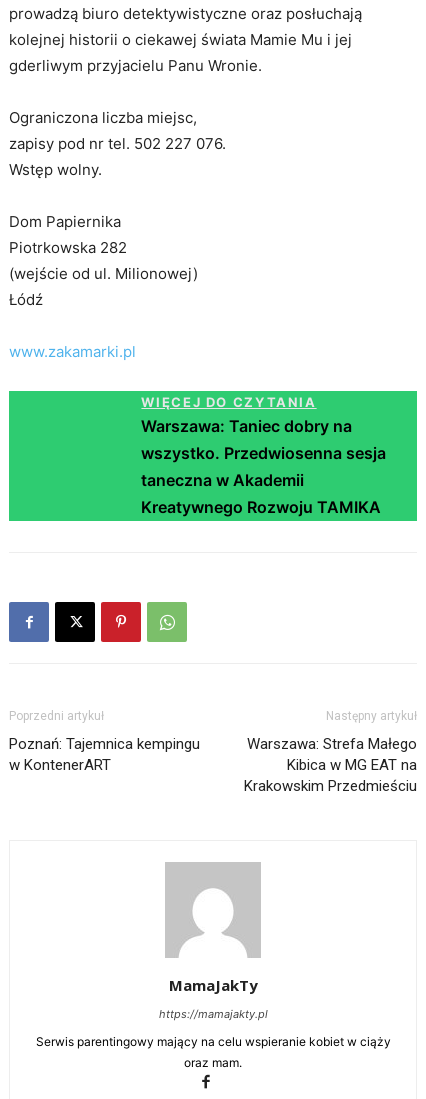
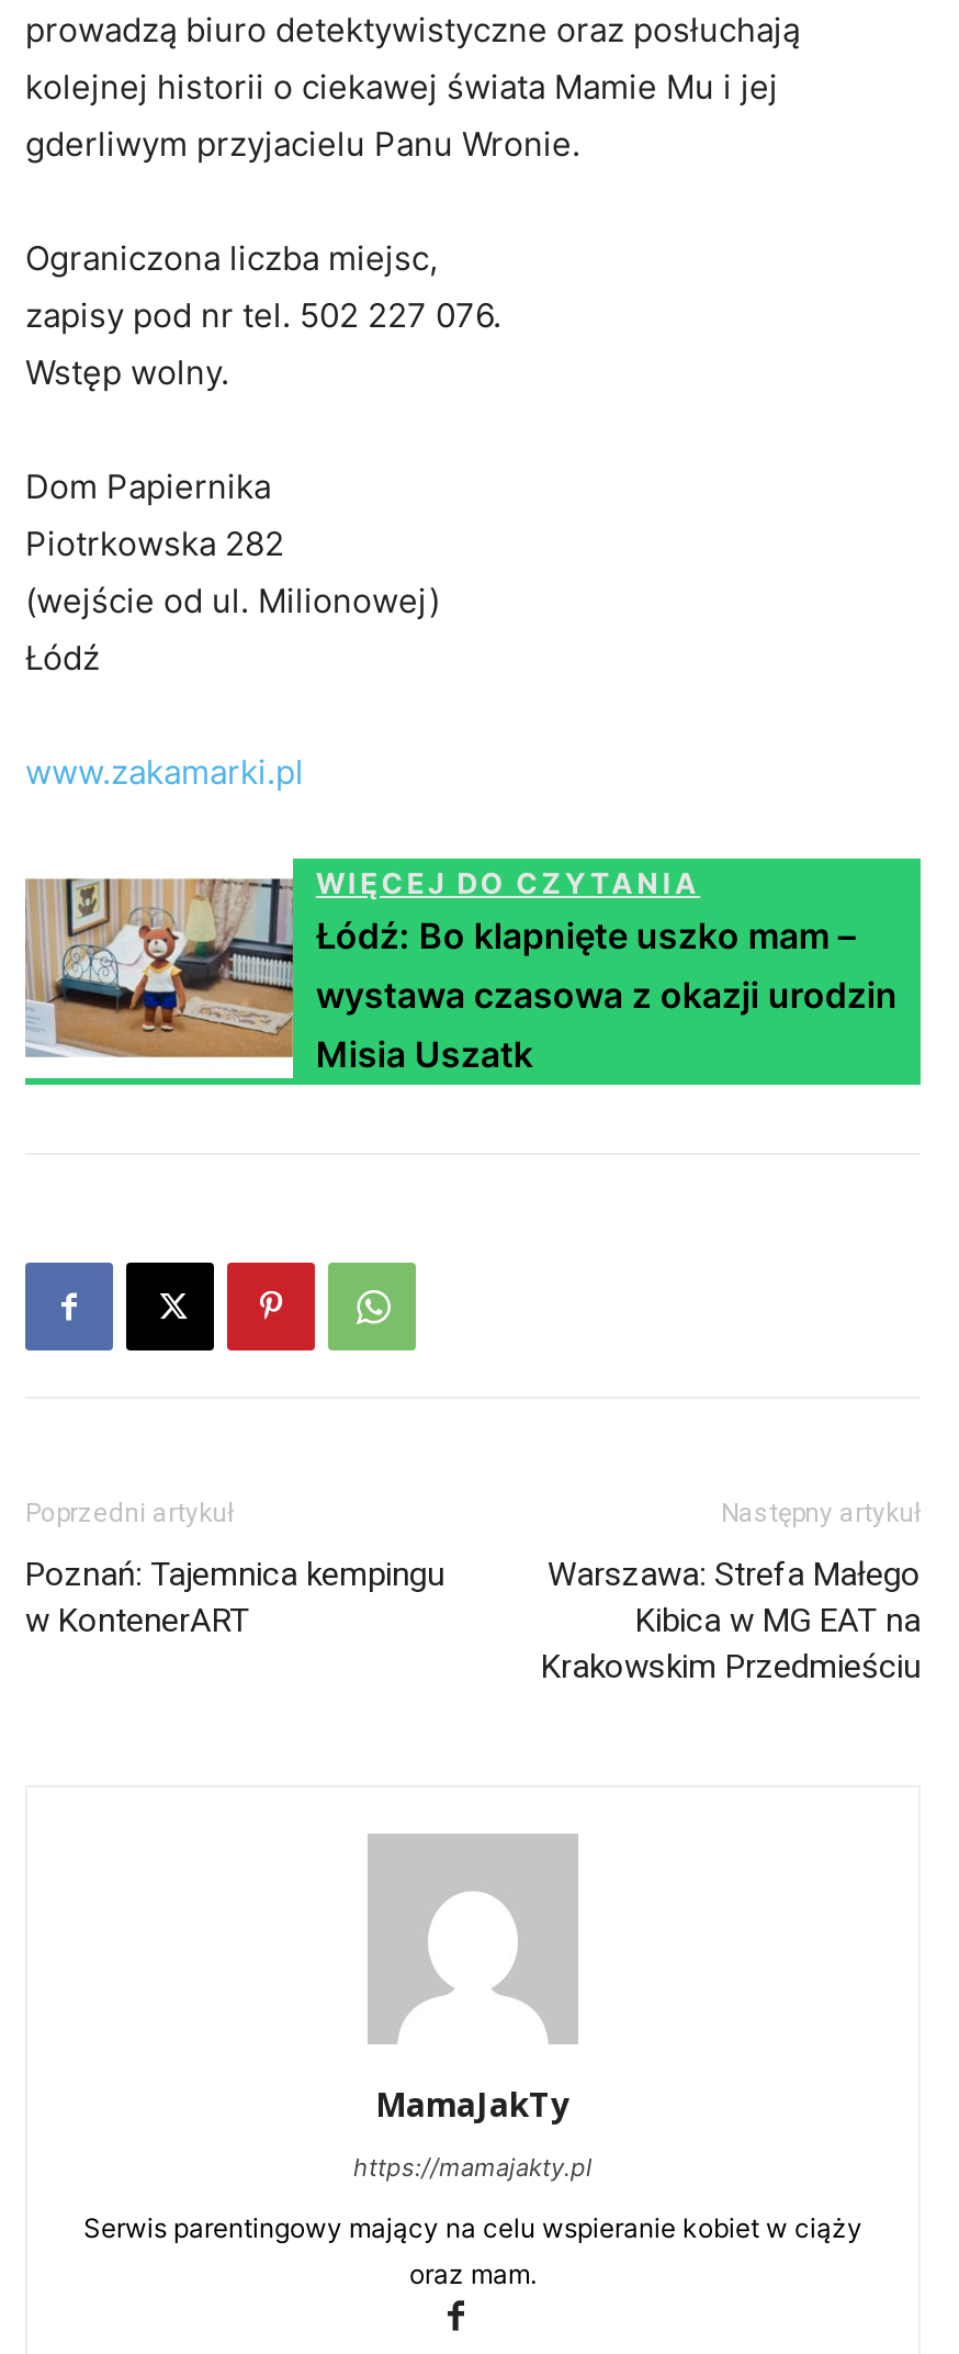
+ [image]

- Warszawa: Taniec dobry na
- wszystko. Przedwiosenna sesja
- taneczna w Akademii
- Kreatywnego Rozwoju TAMIKA
+ Łódź: Bo klapnięte uszko mam –
+ wystawa czasowa z okazji urodzin
+ Misia Uszatk
